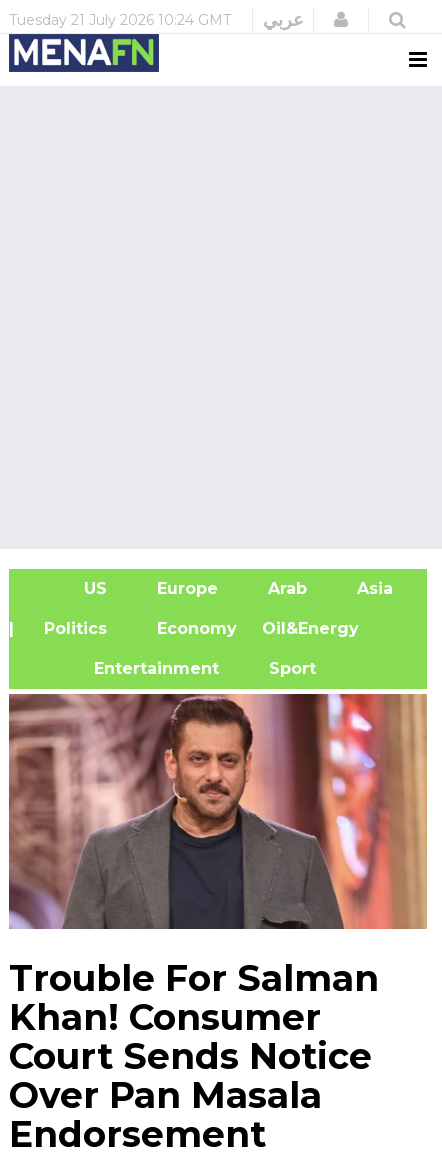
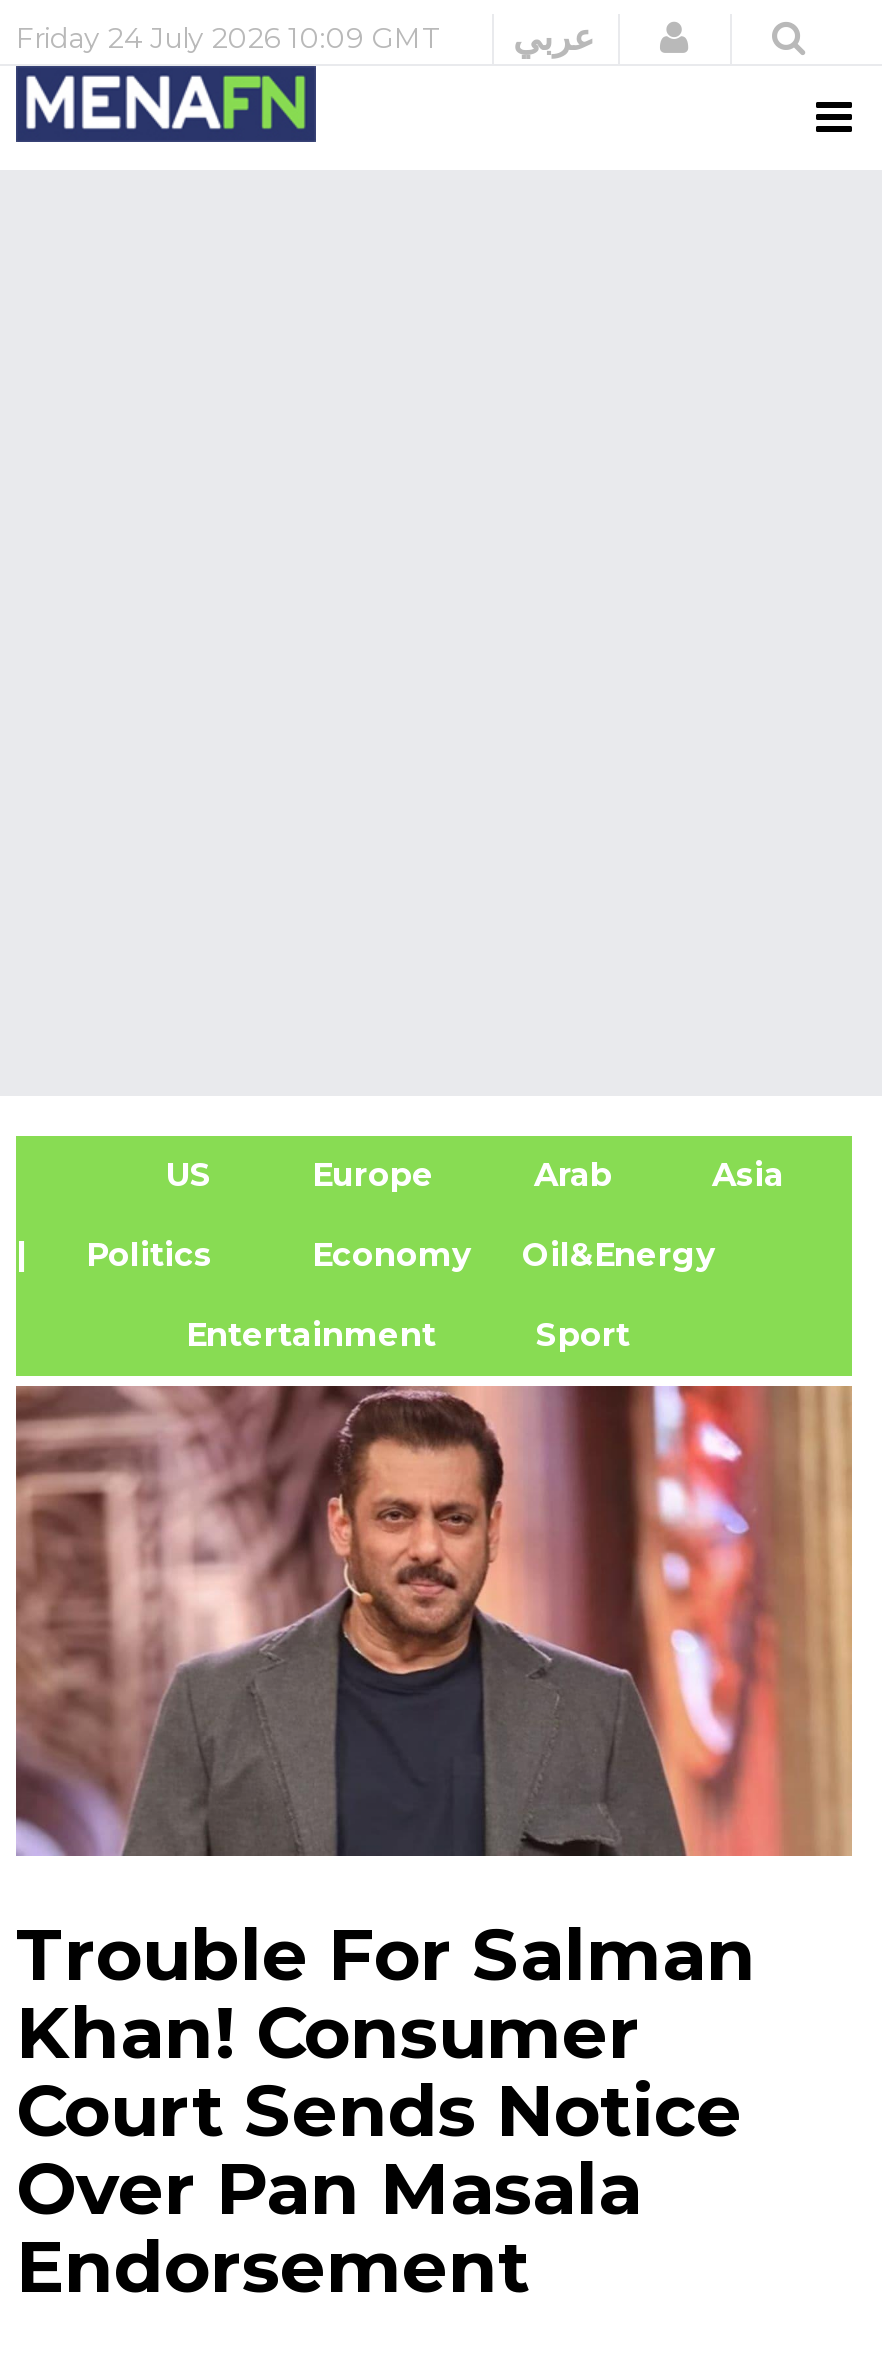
- Tuesday 21 July 2026 10:24 GMT
+ Friday 24 July 2026 10:09 GMT
